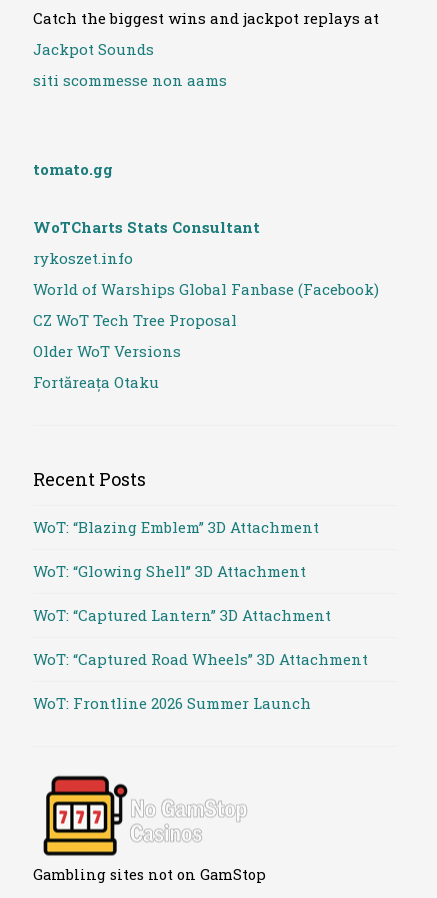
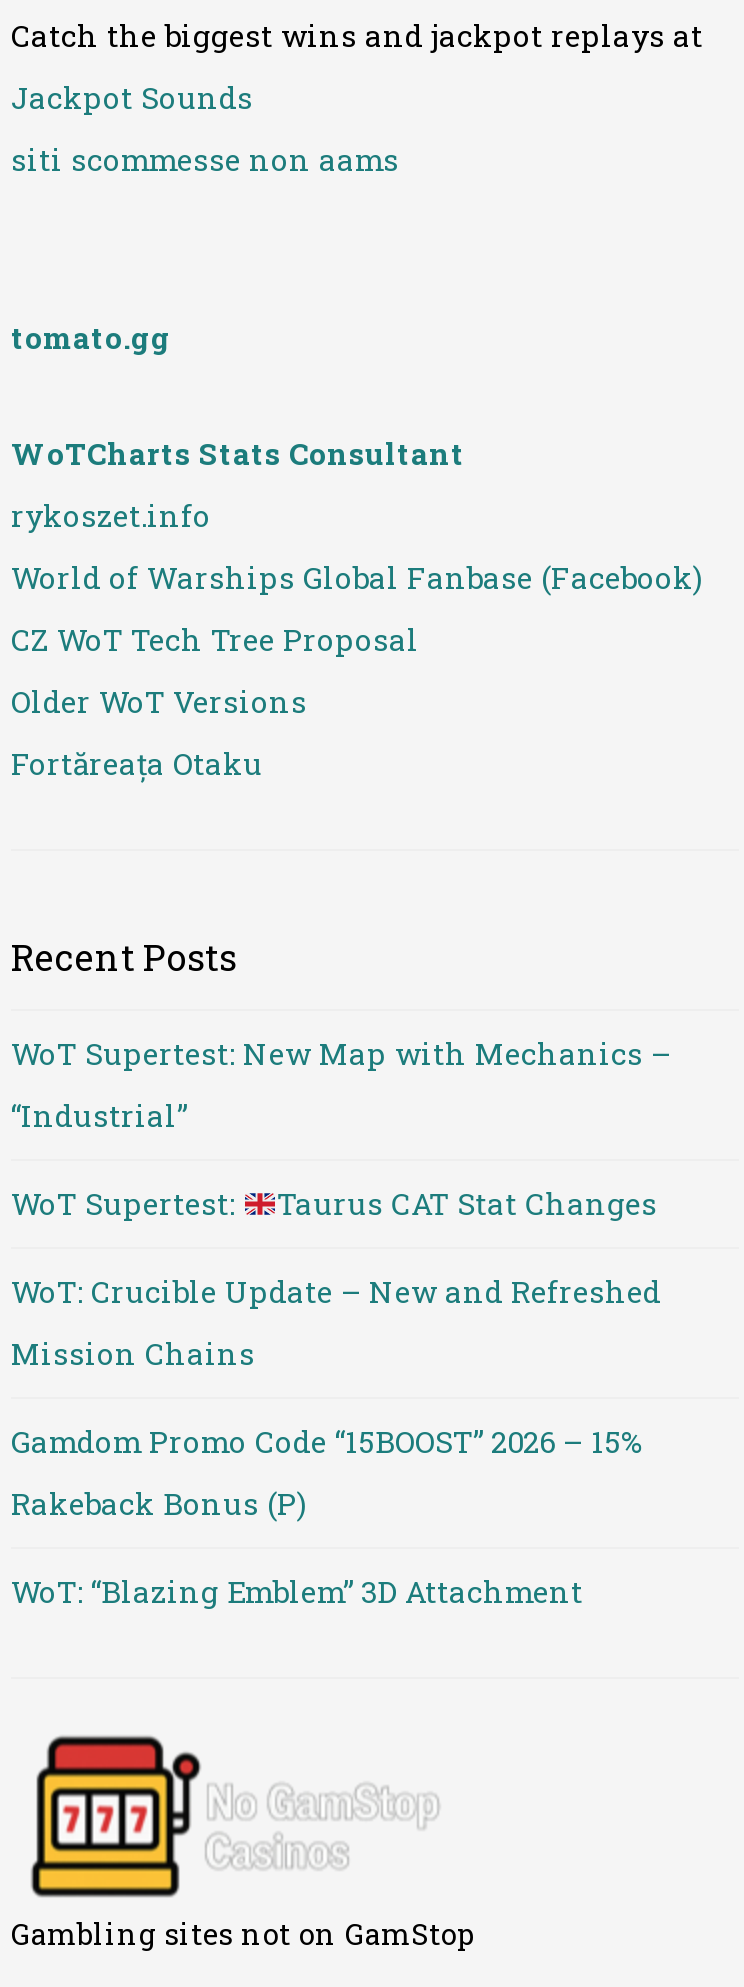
+ WoT Supertest: New Map with Mechanics –
+ “Industrial”
+ WoT Supertest:
+ Taurus CAT Stat Changes
+ WoT: Crucible Update – New and Refreshed
+ Mission Chains
+ Gamdom Promo Code “15BOOST” 2026 – 15%
+ Rakeback Bonus (P)

moved down: WoT: “Blazing Emblem” 3D Attachment

- WoT: “Glowing Shell” 3D Attachment
- WoT: “Captured Lantern” 3D Attachment
- WoT: “Captured Road Wheels” 3D Attachment
- WoT: Frontline 2026 Summer Launch
